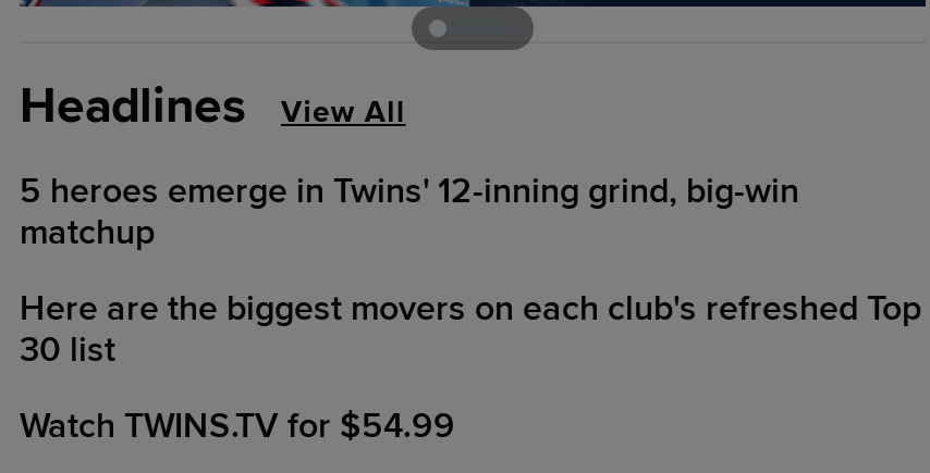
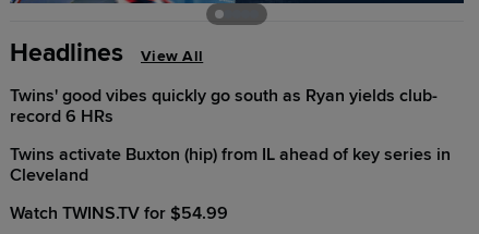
- 5 heroes emerge in Twins' 12-inning grind, big-win
- matchup
+ Twins' good vibes quickly go south as Ryan yields club-
+ record 6 HRs

- Here are the biggest movers on each club's refreshed Top
- 30 list
+ Twins activate Buxton (hip) from IL ahead of key series in
+ Cleveland
